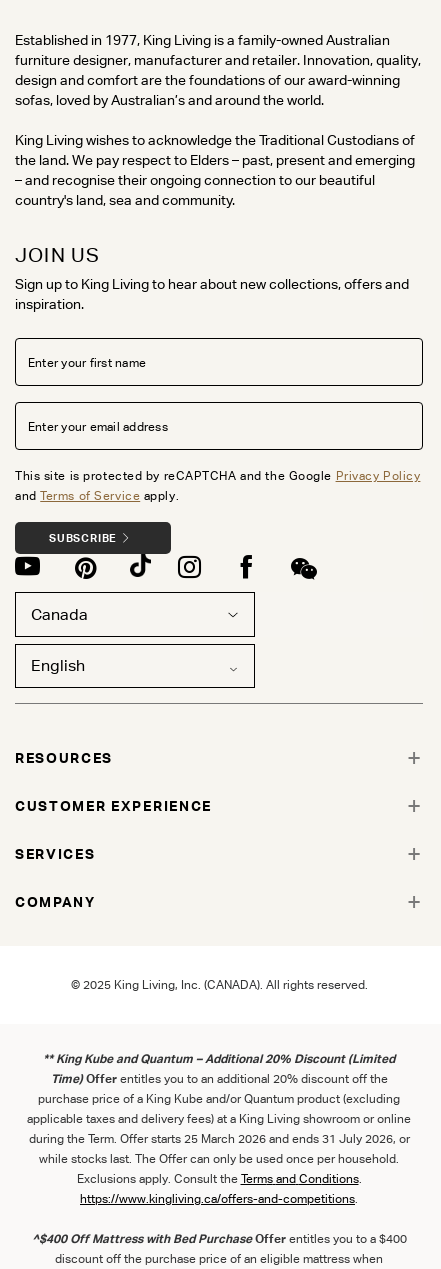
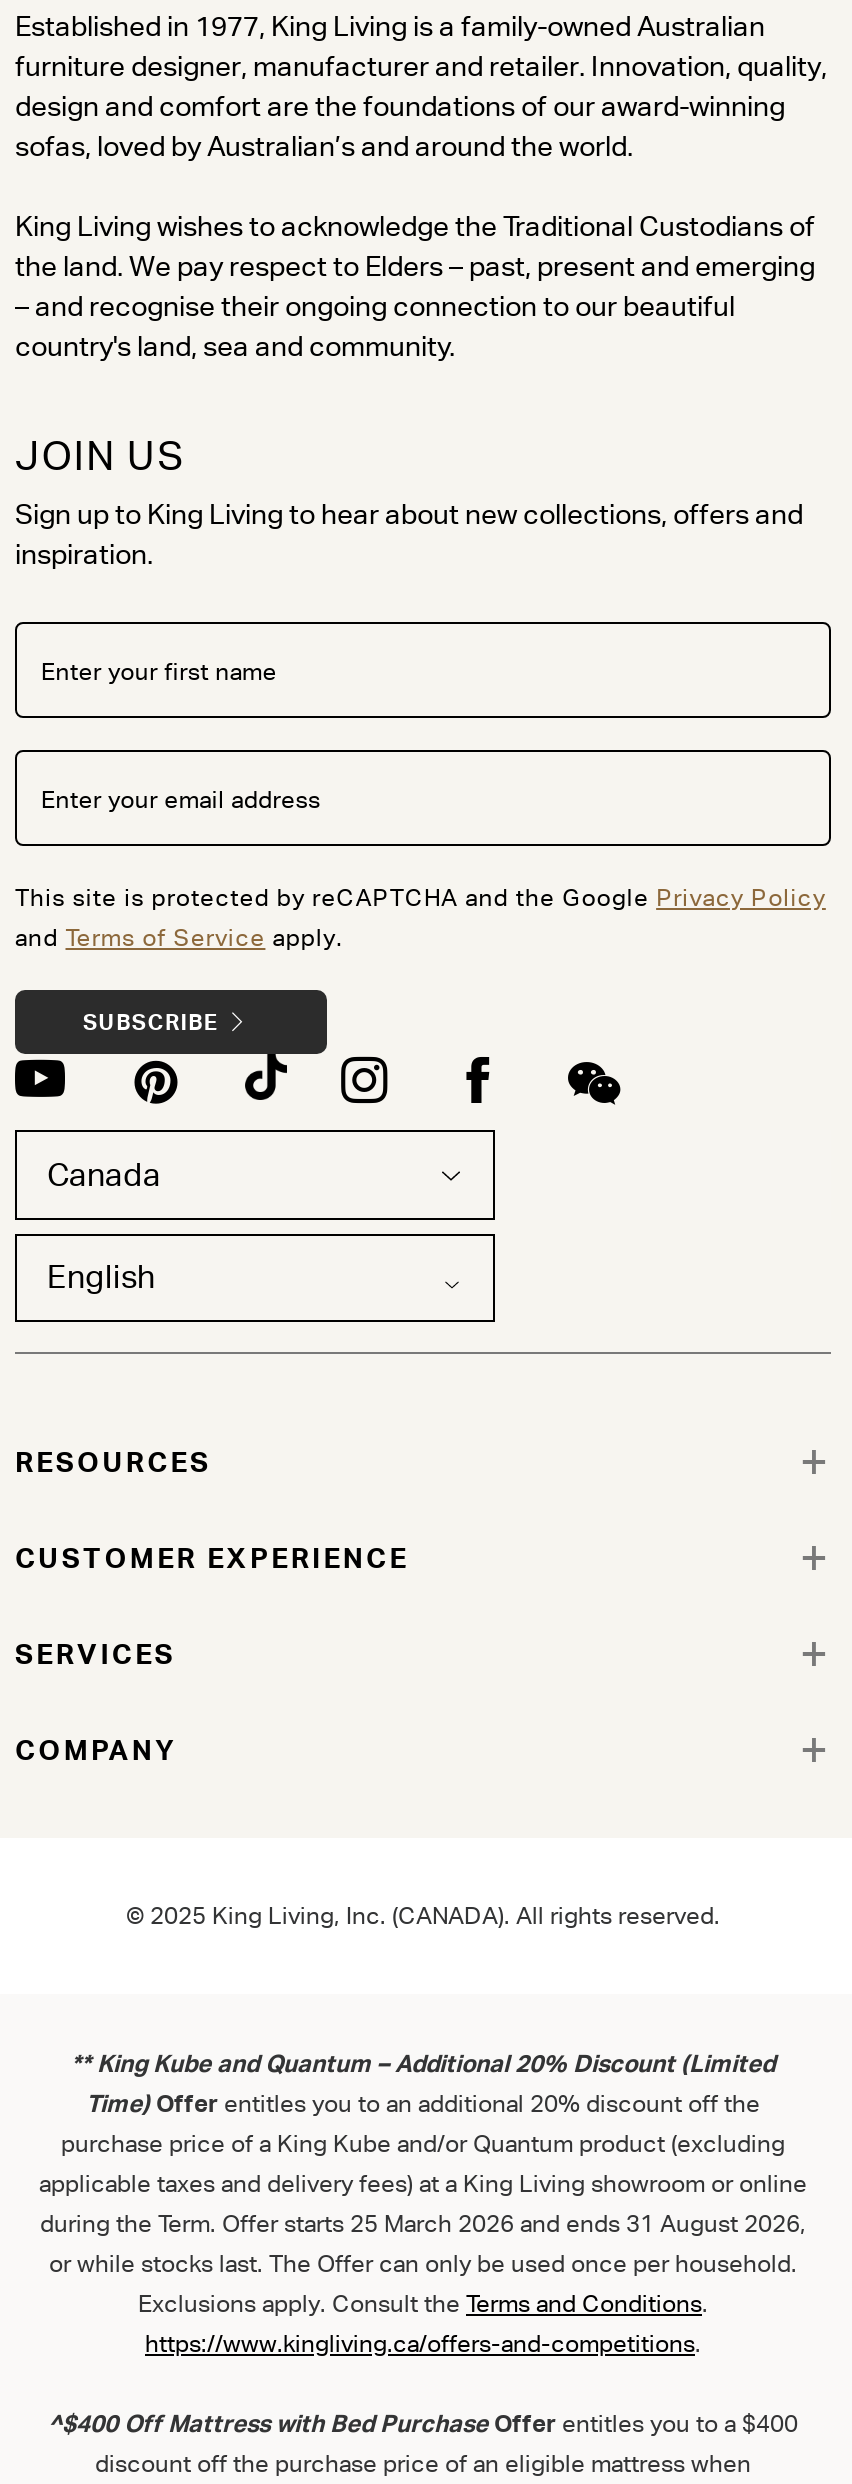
- during the Term. Offer starts 25 March 2026 and ends 31 July 2026, or
- while stocks last. The Offer can only be used once per household.
+ during the Term. Offer starts 25 March 2026 and ends 31 August 2026,
+ or while stocks last. The Offer can only be used once per household.
